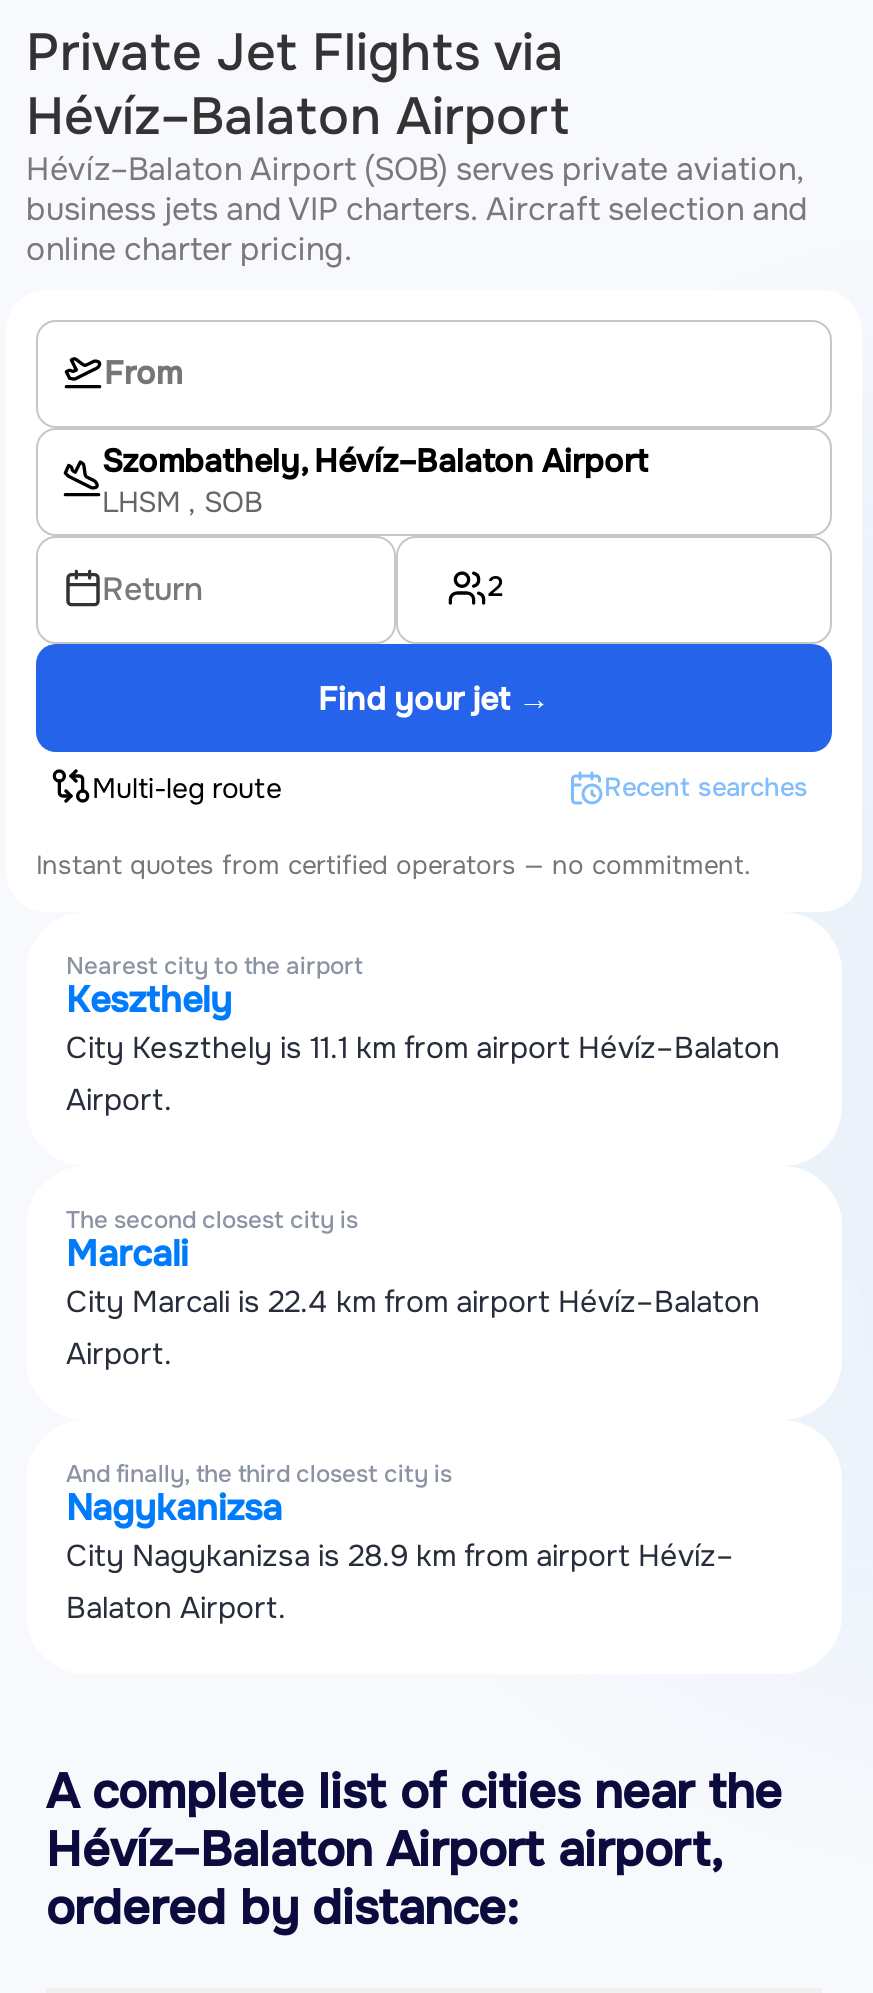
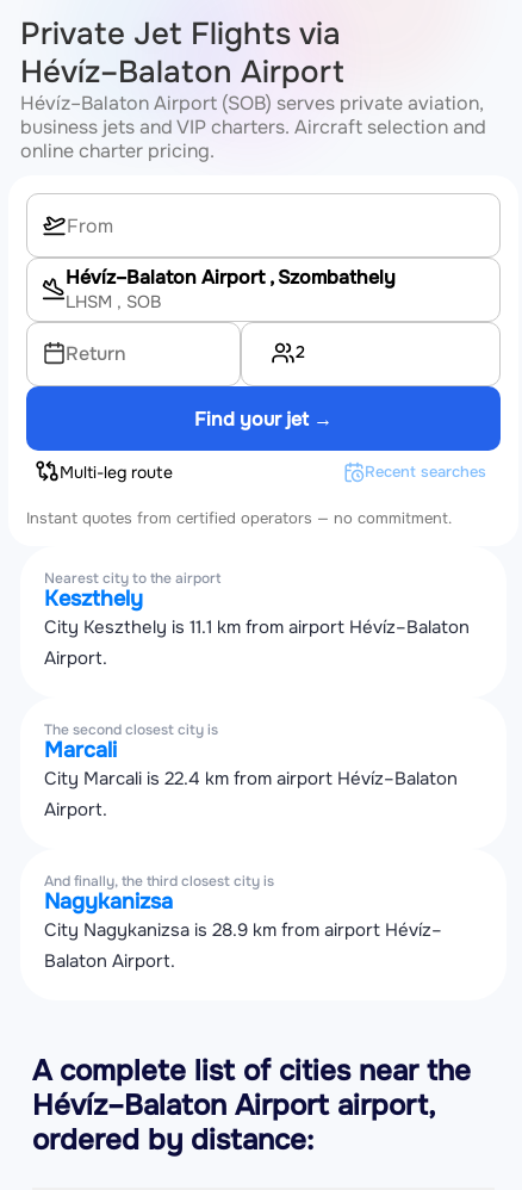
- Szombathely, Hévíz–Balaton Airport
+ Hévíz–Balaton Airport, Szombathely
